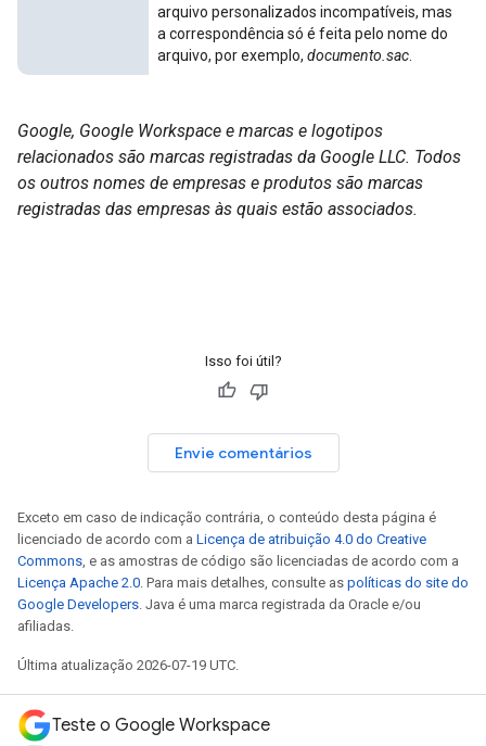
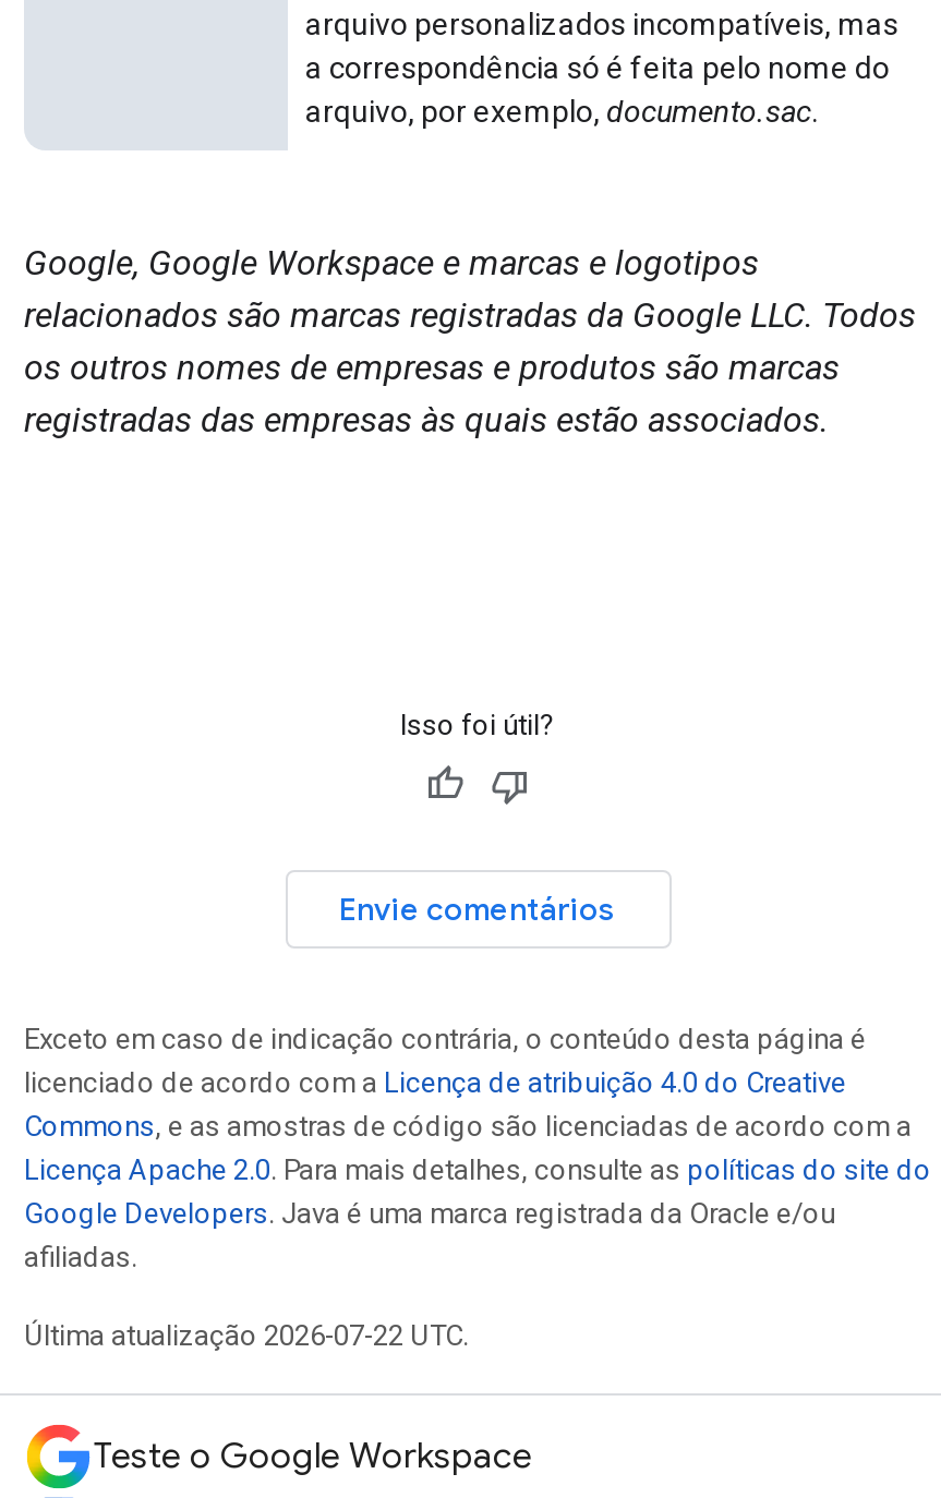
- Última atualização 2026-07-19 UTC.
+ Última atualização 2026-07-22 UTC.
